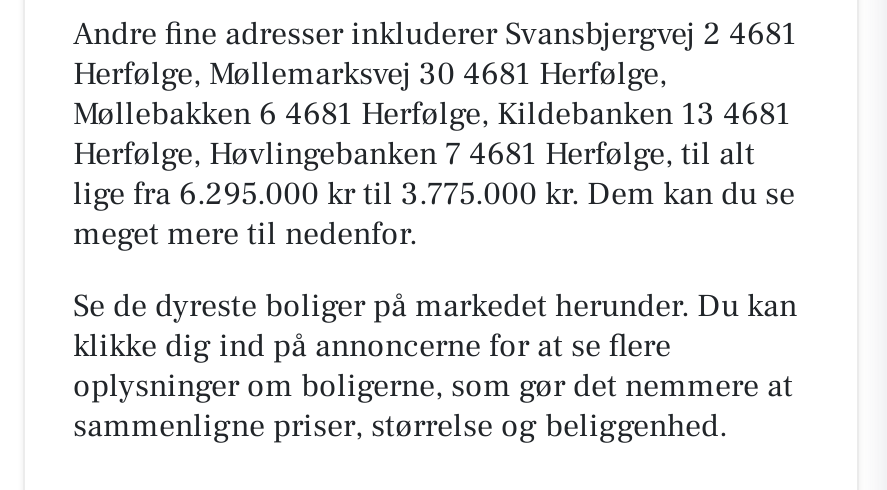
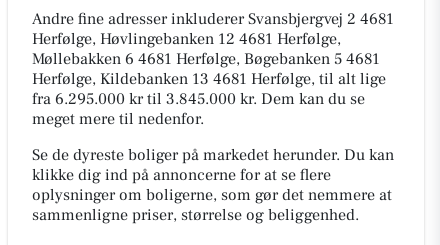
- Herfølge, Møllemarksvej 30 4681 Herfølge,
- Møllebakken 6 4681 Herfølge, Kildebanken 13 4681
- Herfølge, Høvlingebanken 7 4681 Herfølge, til alt
- lige fra 6.295.000 kr til 3.775.000 kr. Dem kan du se
+ Herfølge, Høvlingebanken 12 4681 Herfølge,
+ Møllebakken 6 4681 Herfølge, Bøgebanken 5 4681
+ Herfølge, Kildebanken 13 4681 Herfølge, til alt lige
+ fra 6.295.000 kr til 3.845.000 kr. Dem kan du se
